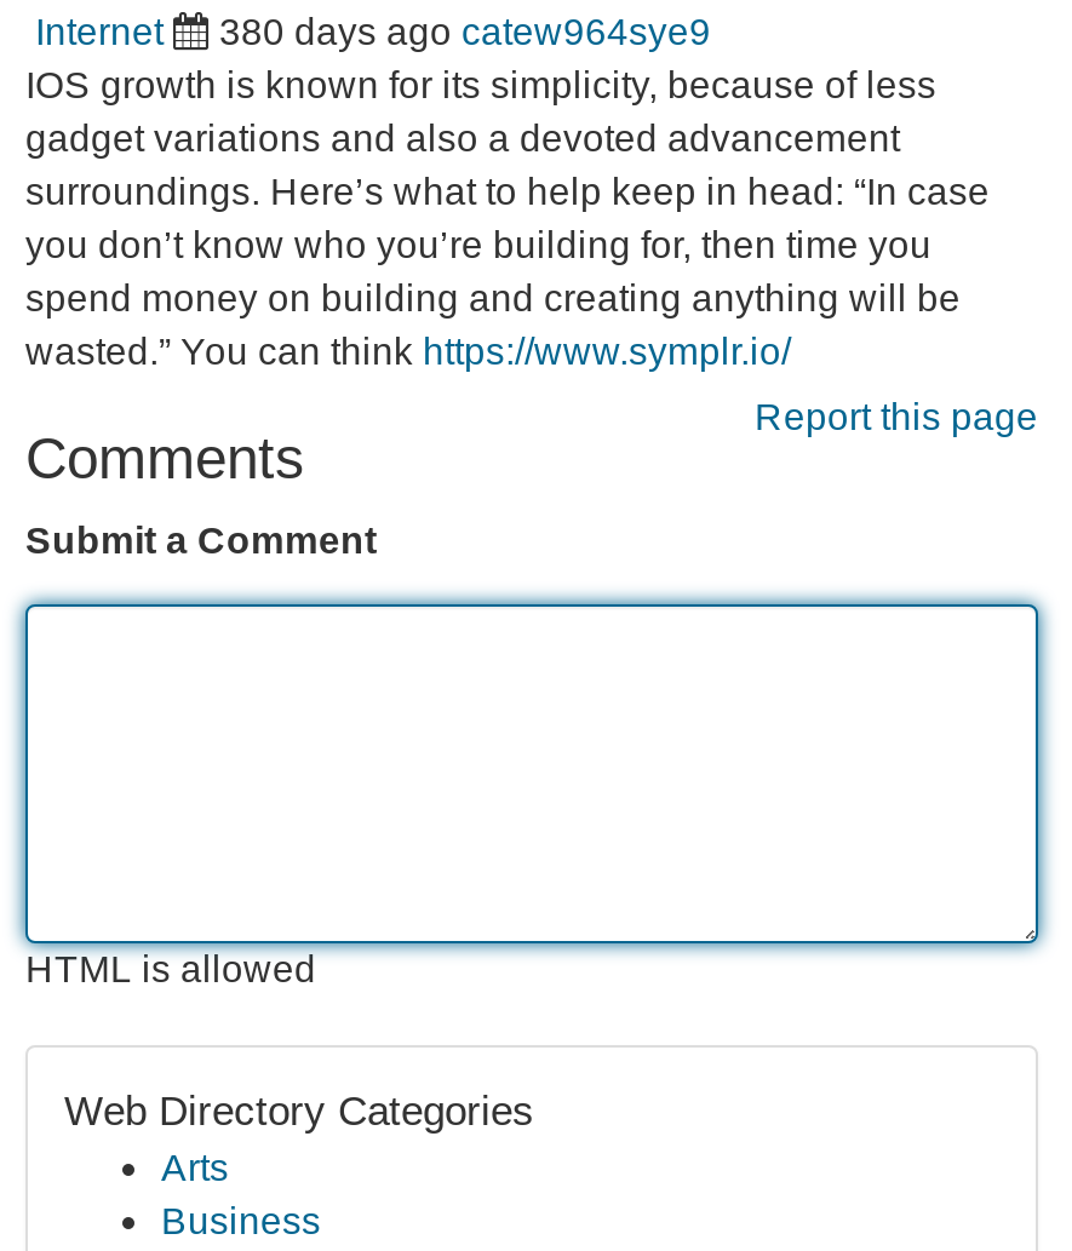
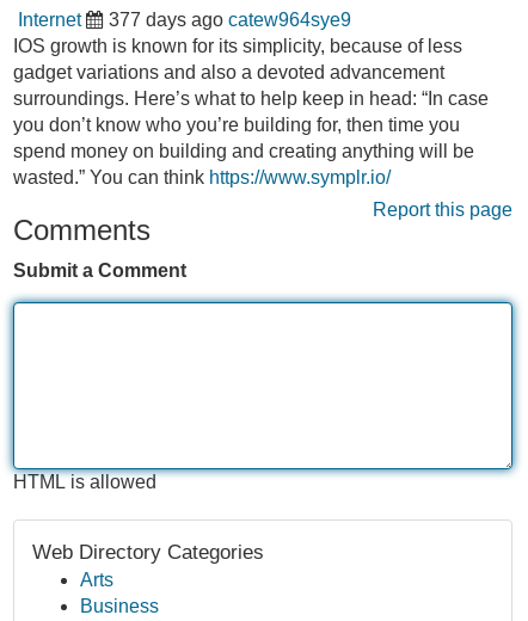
- 380 days ago catew964sye9
+ 377 days ago catew964sye9
